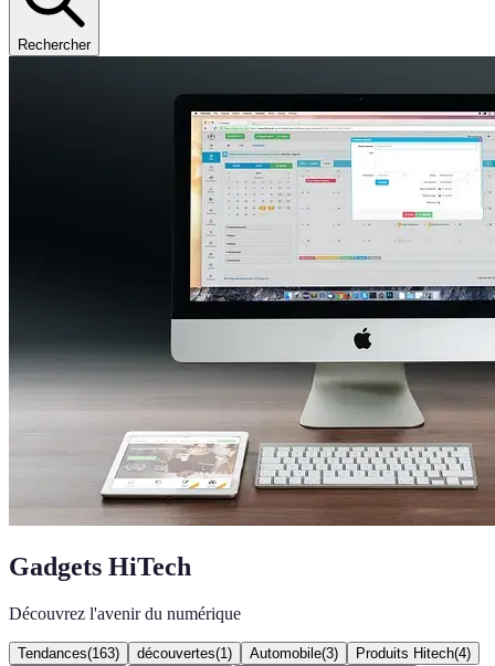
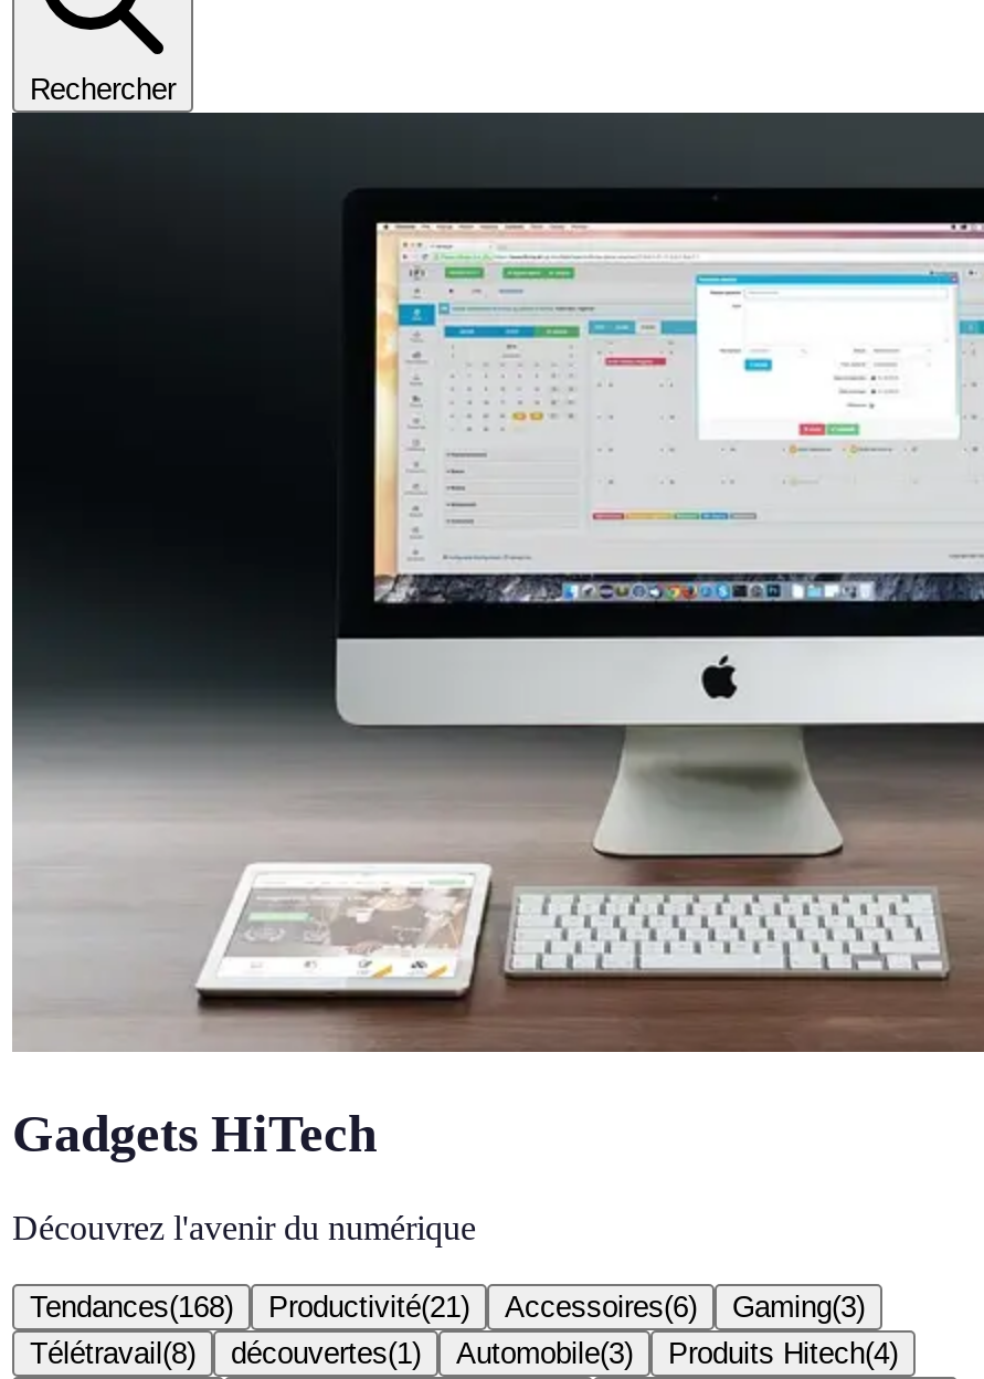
- Tendances(163)
+ Tendances(168)
+ Productivité(21)
+ Accessoires(6)
+ Gaming(3)
+ Télétravail(8)
